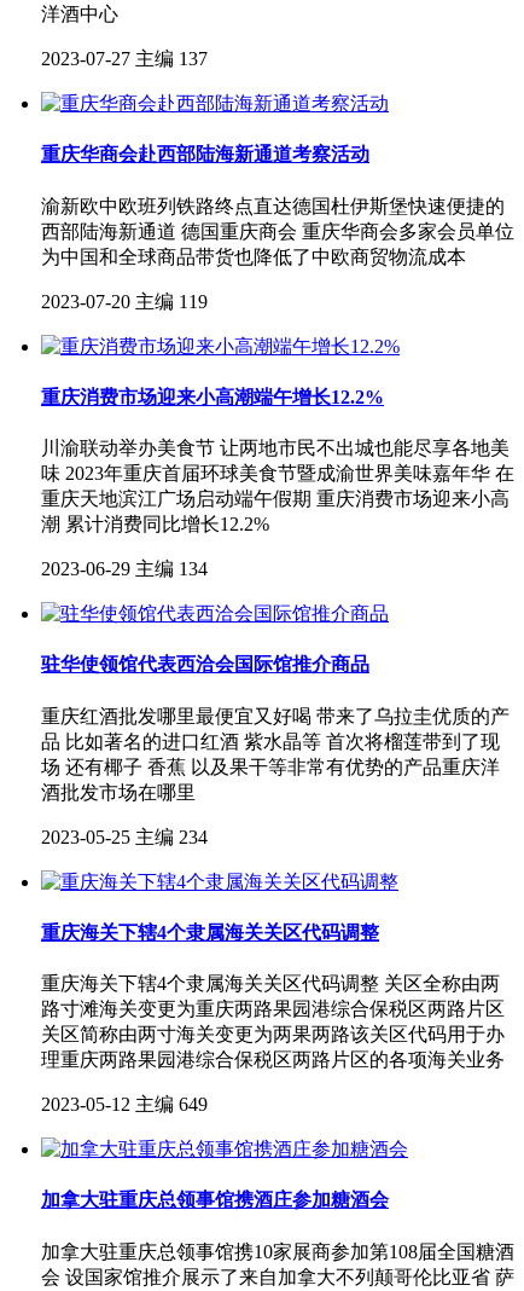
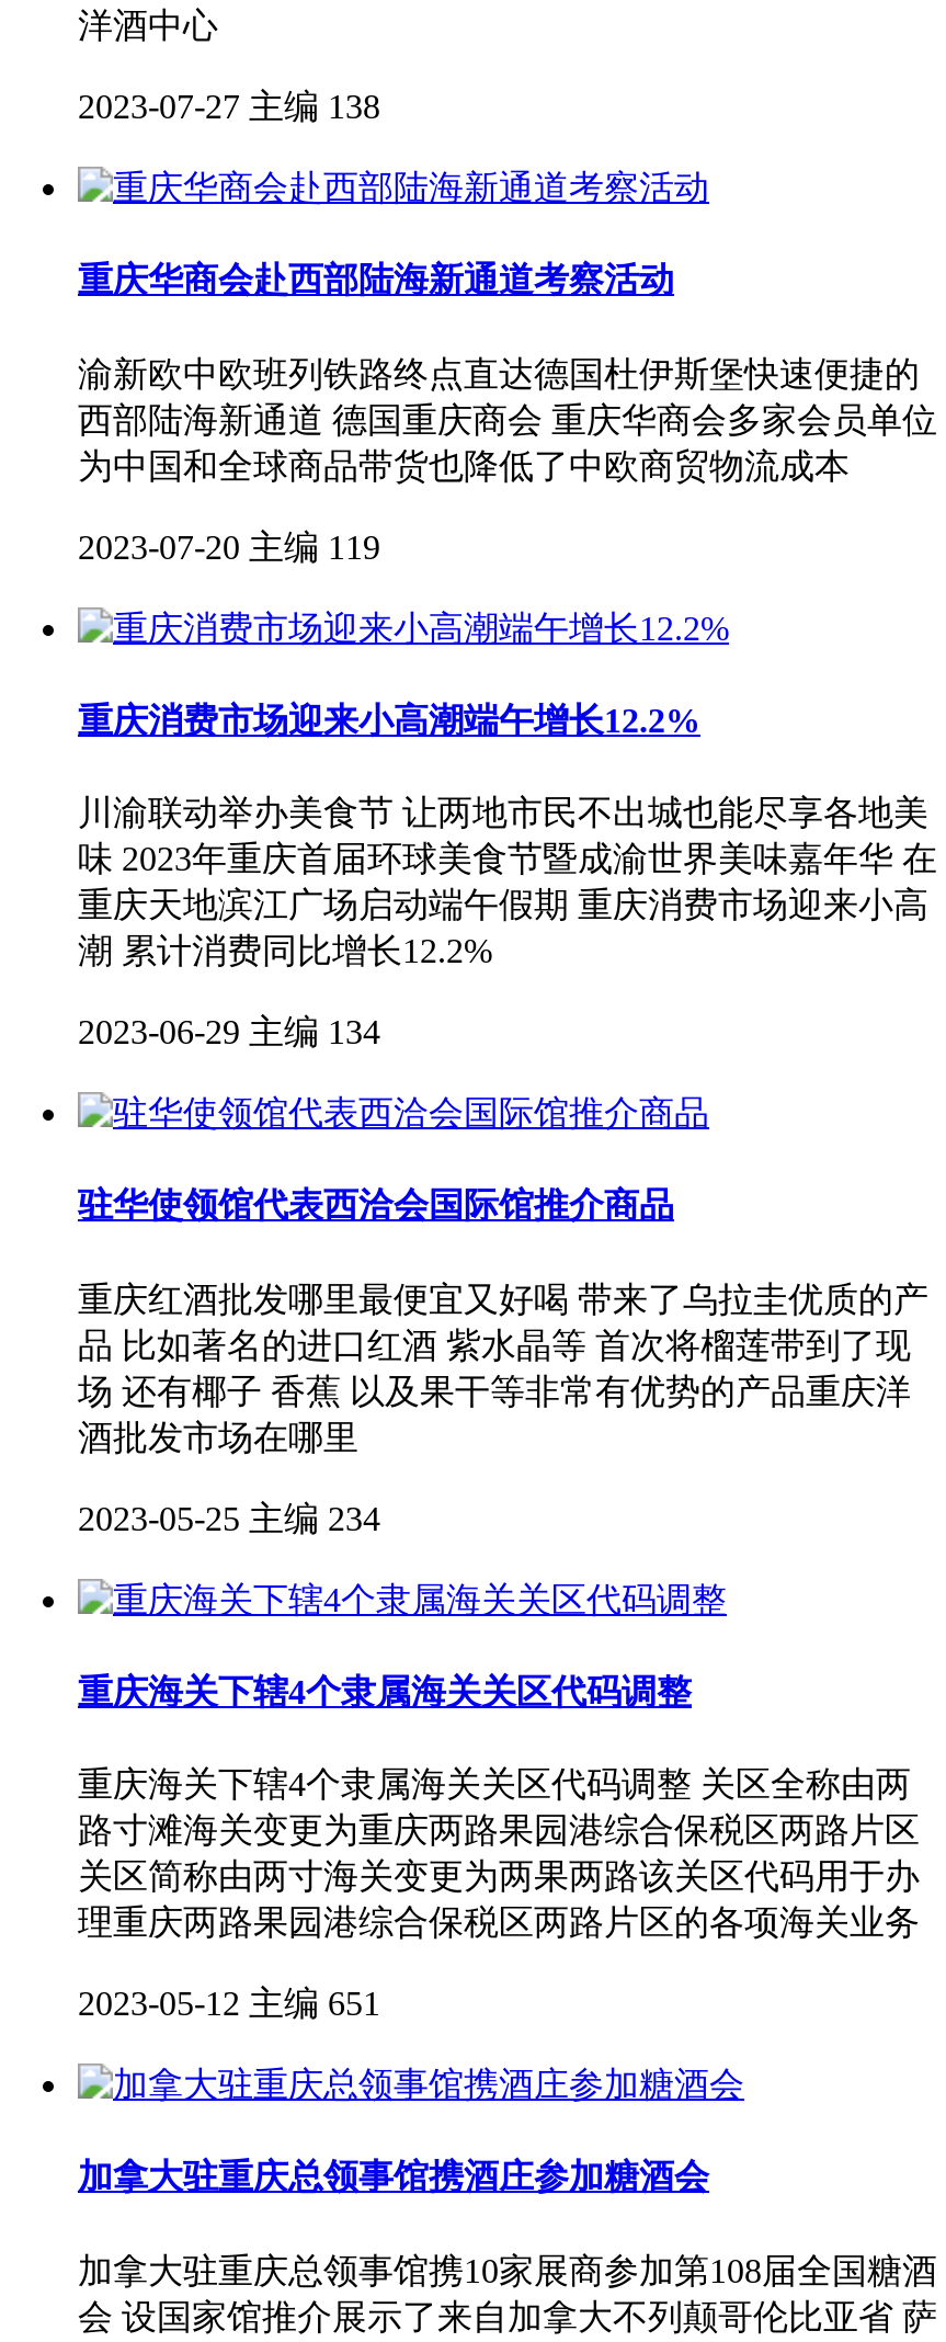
- 2023-07-27 主编 137
+ 2023-07-27 主编 138

- 2023-05-12 主编 649
+ 2023-05-12 主编 651
